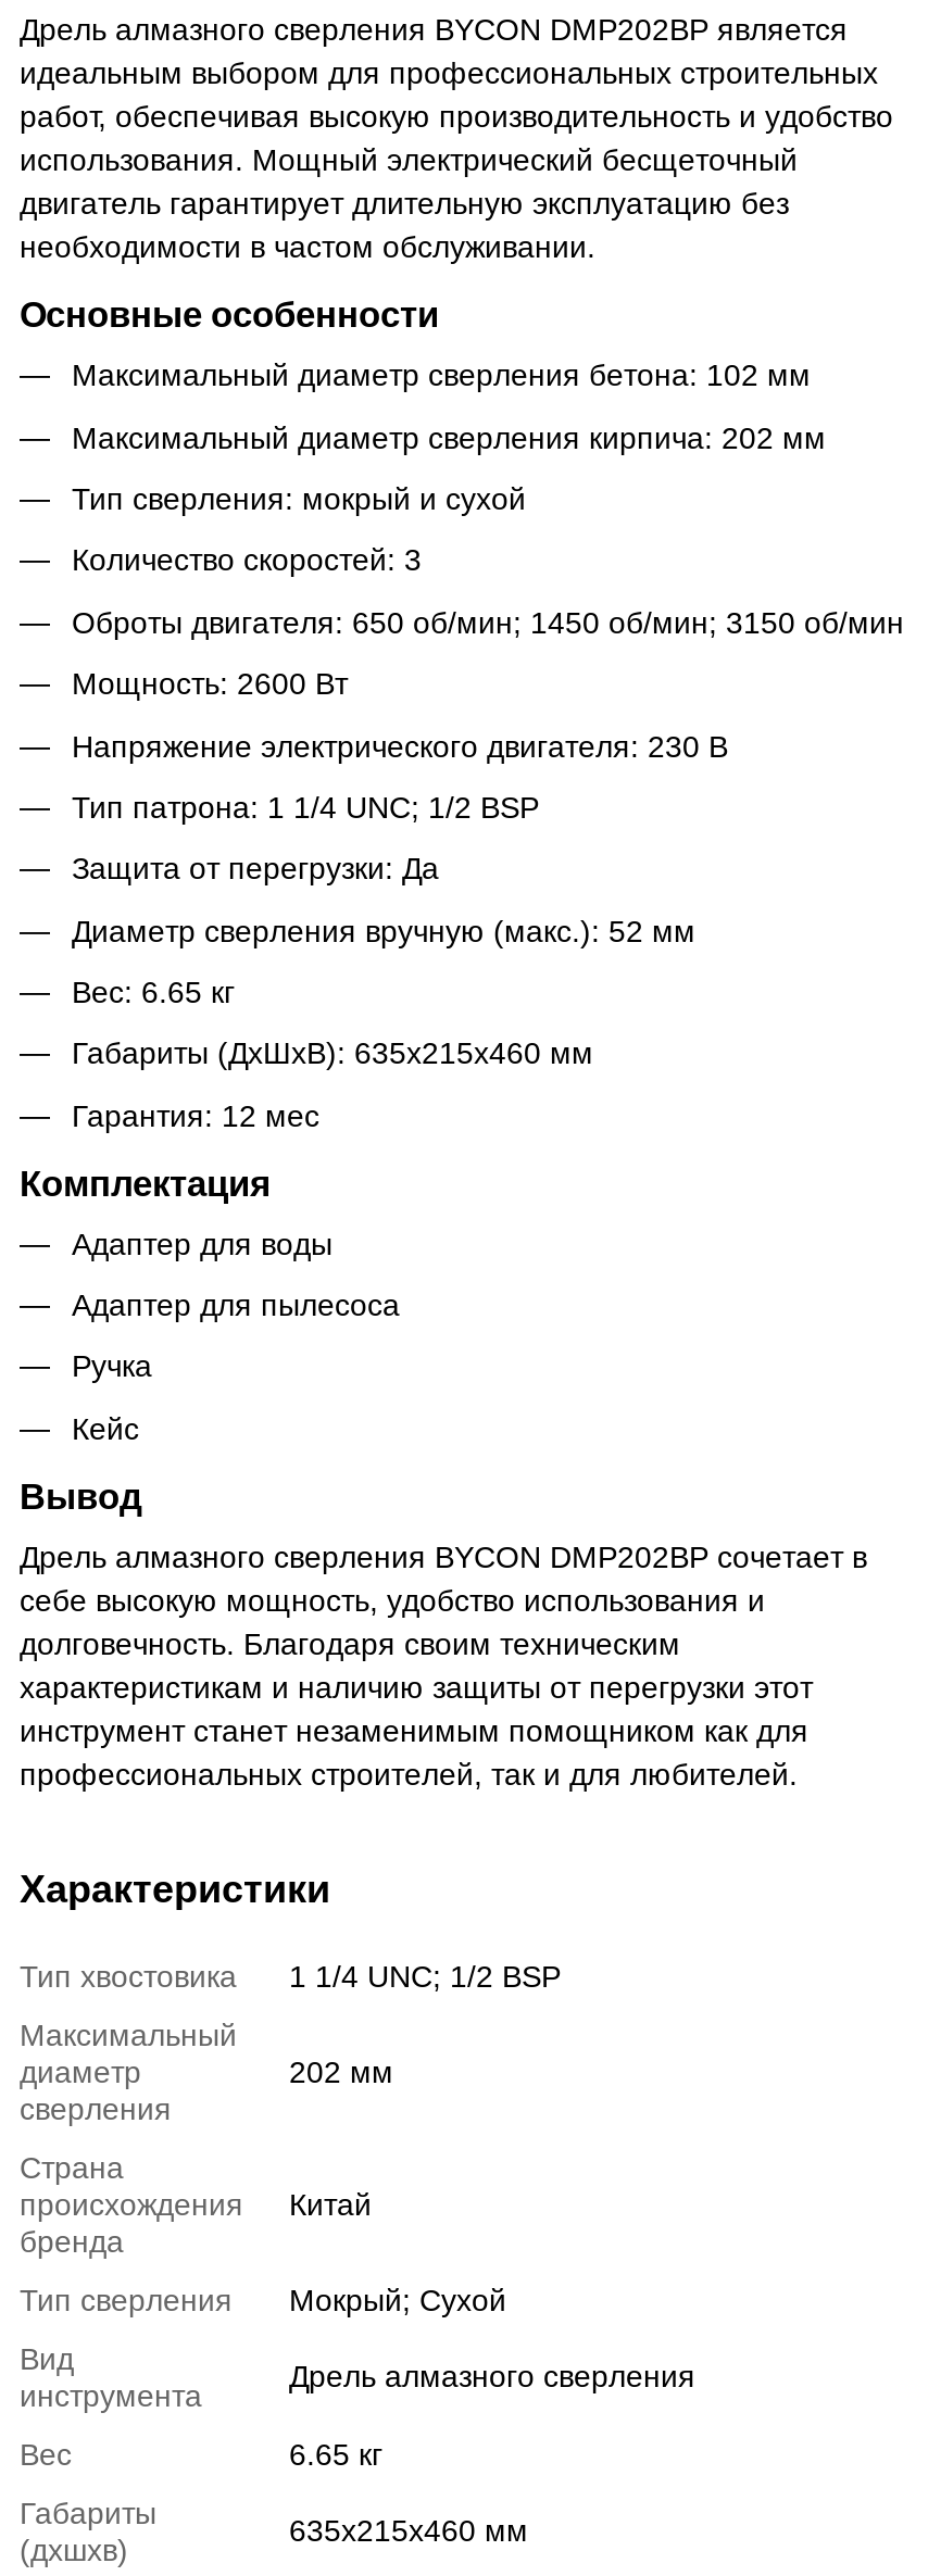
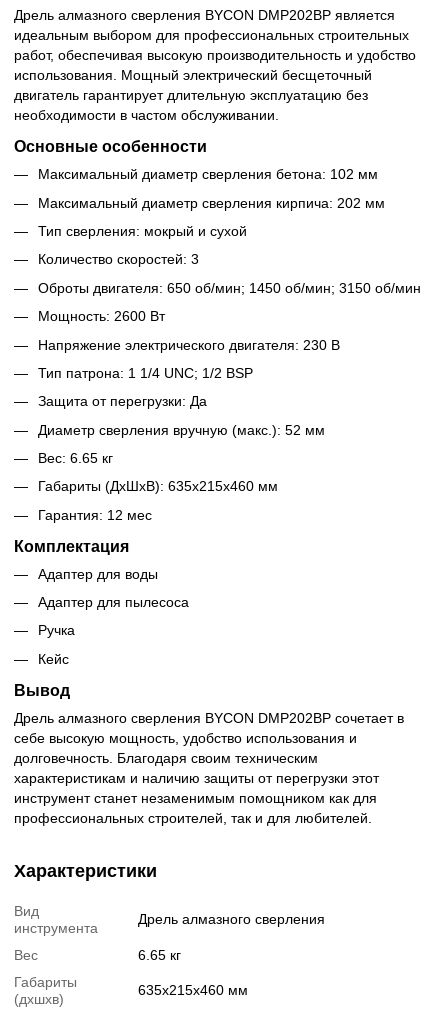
- Тип хвостовика
- 1 1/4 UNC; 1/2 BSP
- Максимальный
- диаметр
- сверления

- 202 мм
- Страна
- происхождения
- бренда

- Китай
- Тип сверления
- Мокрый; Сухой
